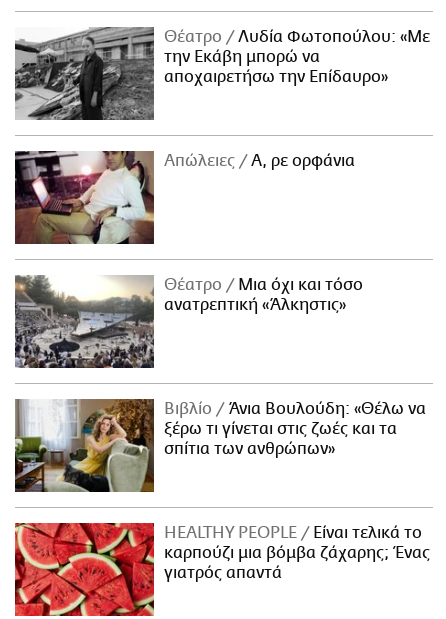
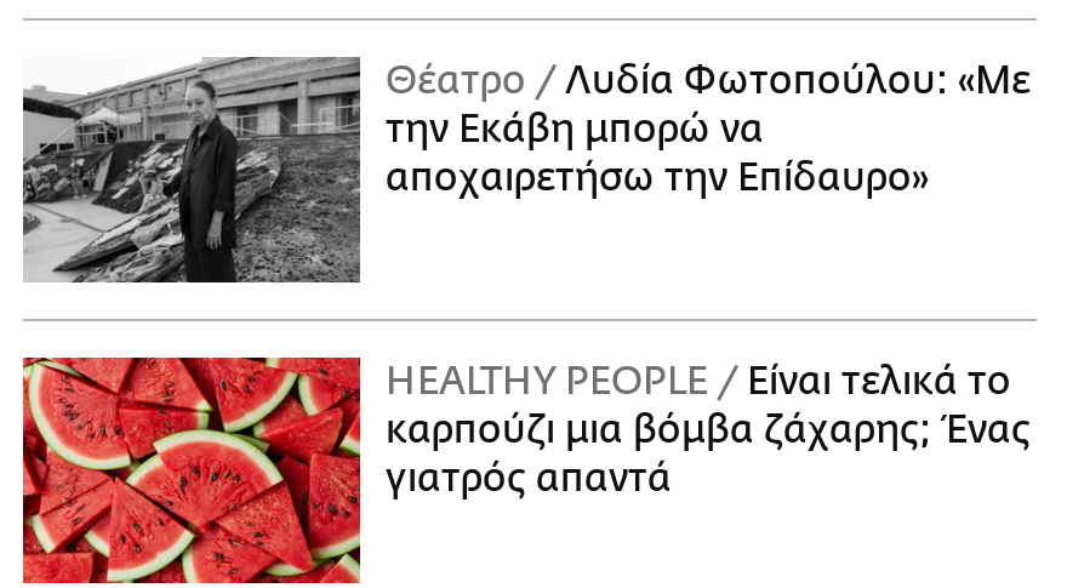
- [image]
- Απώλειες Α, ρε ορφάνια

- [image]
- Θέατρο Μια όχι και τόσο
- ανατρεπτική «Άλκηστις»

- [image]
- Βιβλίο Άνια Βουλούδη: «Θέλω να
- ξέρω τι γίνεται στις ζωές και τα
- σπίτια των ανθρώπων»
